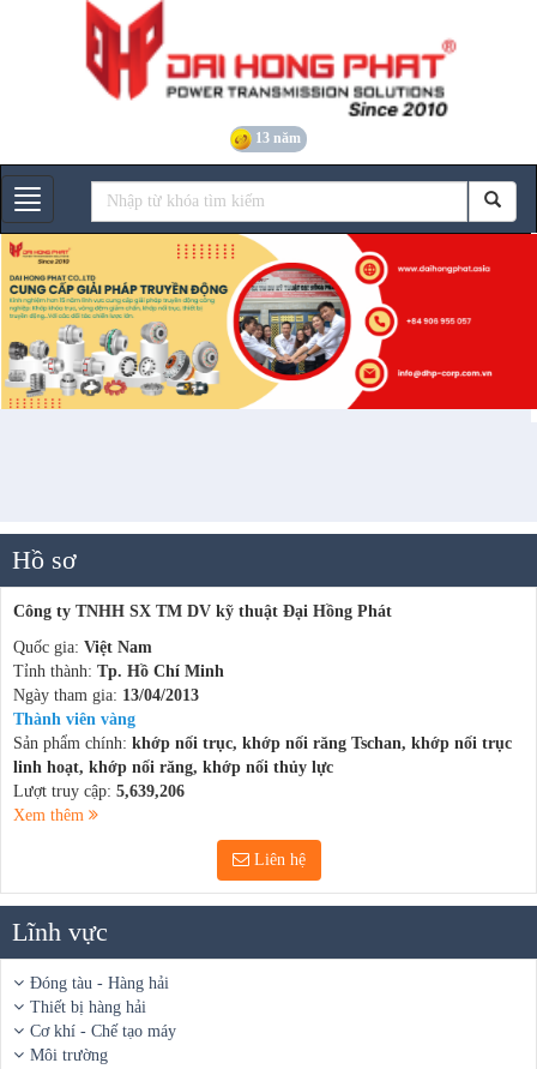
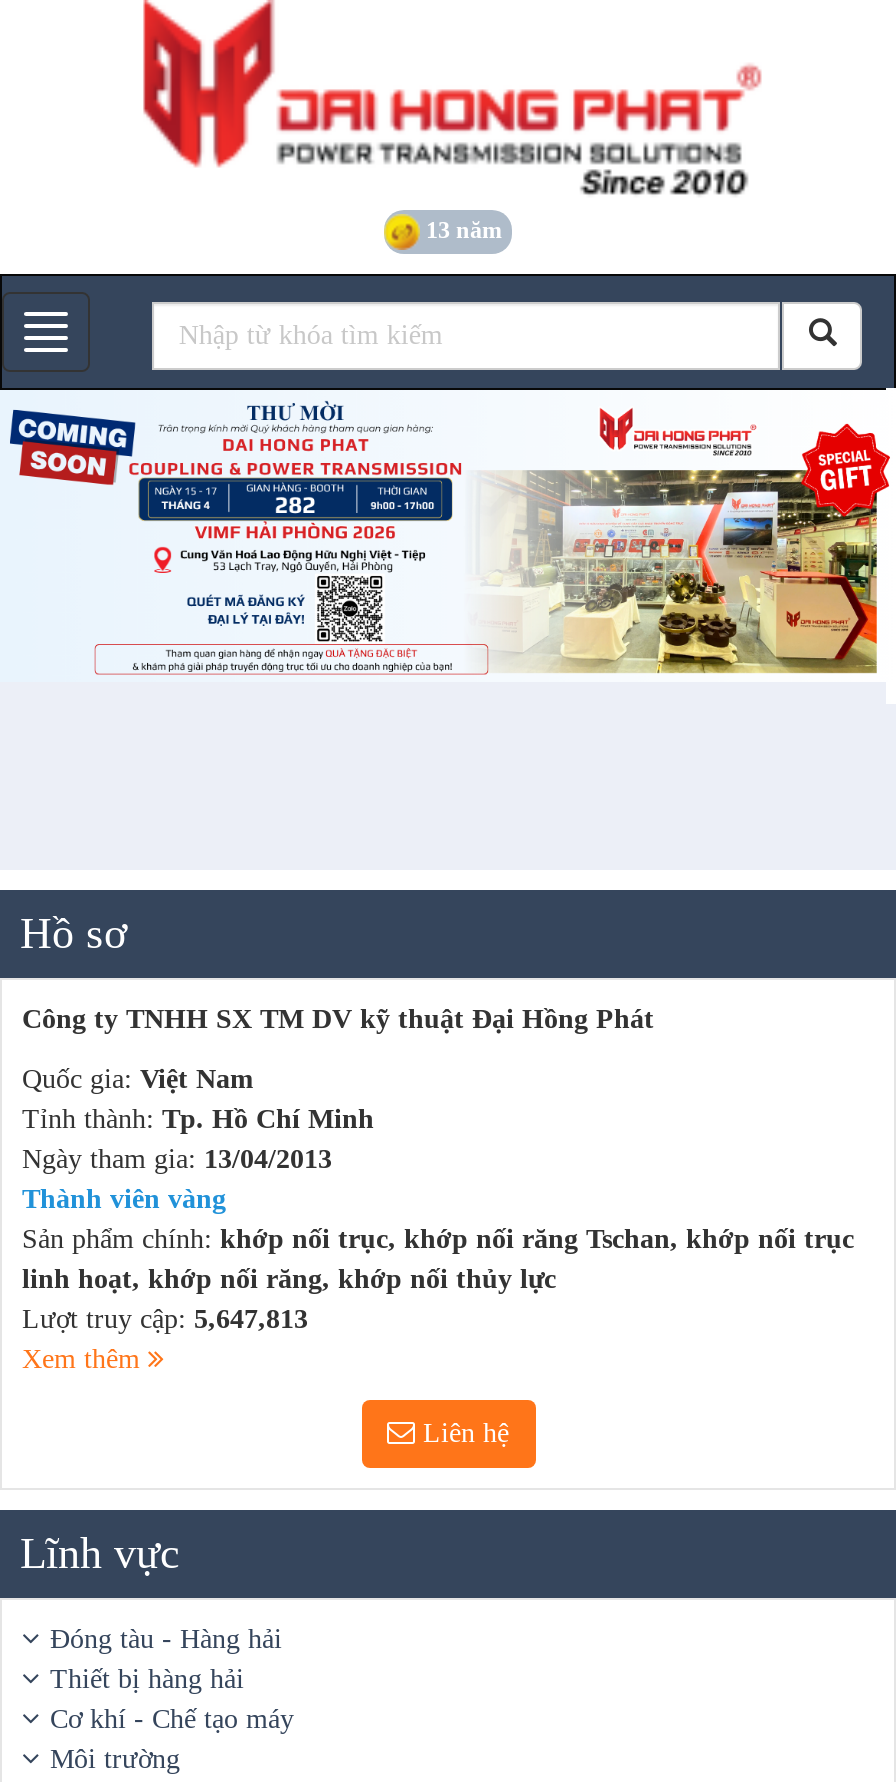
- [image]
+ [image]

- Lượt truy cập: 5,639,206
+ Lượt truy cập: 5,647,813
